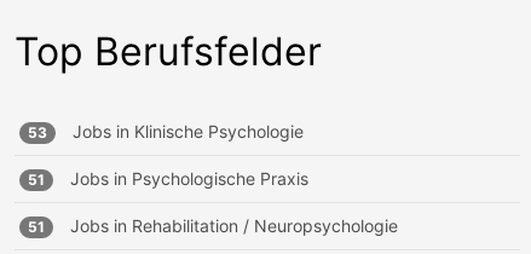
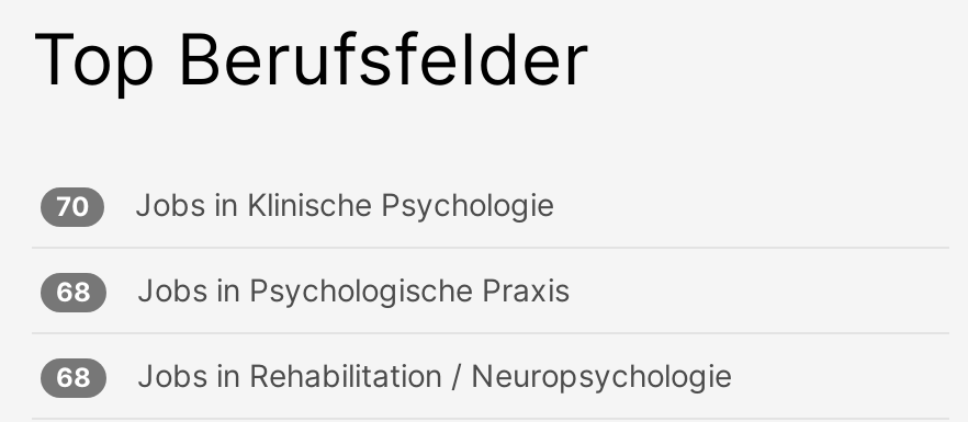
- 53 Jobs in Klinische Psychologie
+ 70 Jobs in Klinische Psychologie

- 51 Jobs in Psychologische Praxis
+ 68 Jobs in Psychologische Praxis

- 51 Jobs in Rehabilitation / Neuropsychologie
+ 68 Jobs in Rehabilitation / Neuropsychologie
